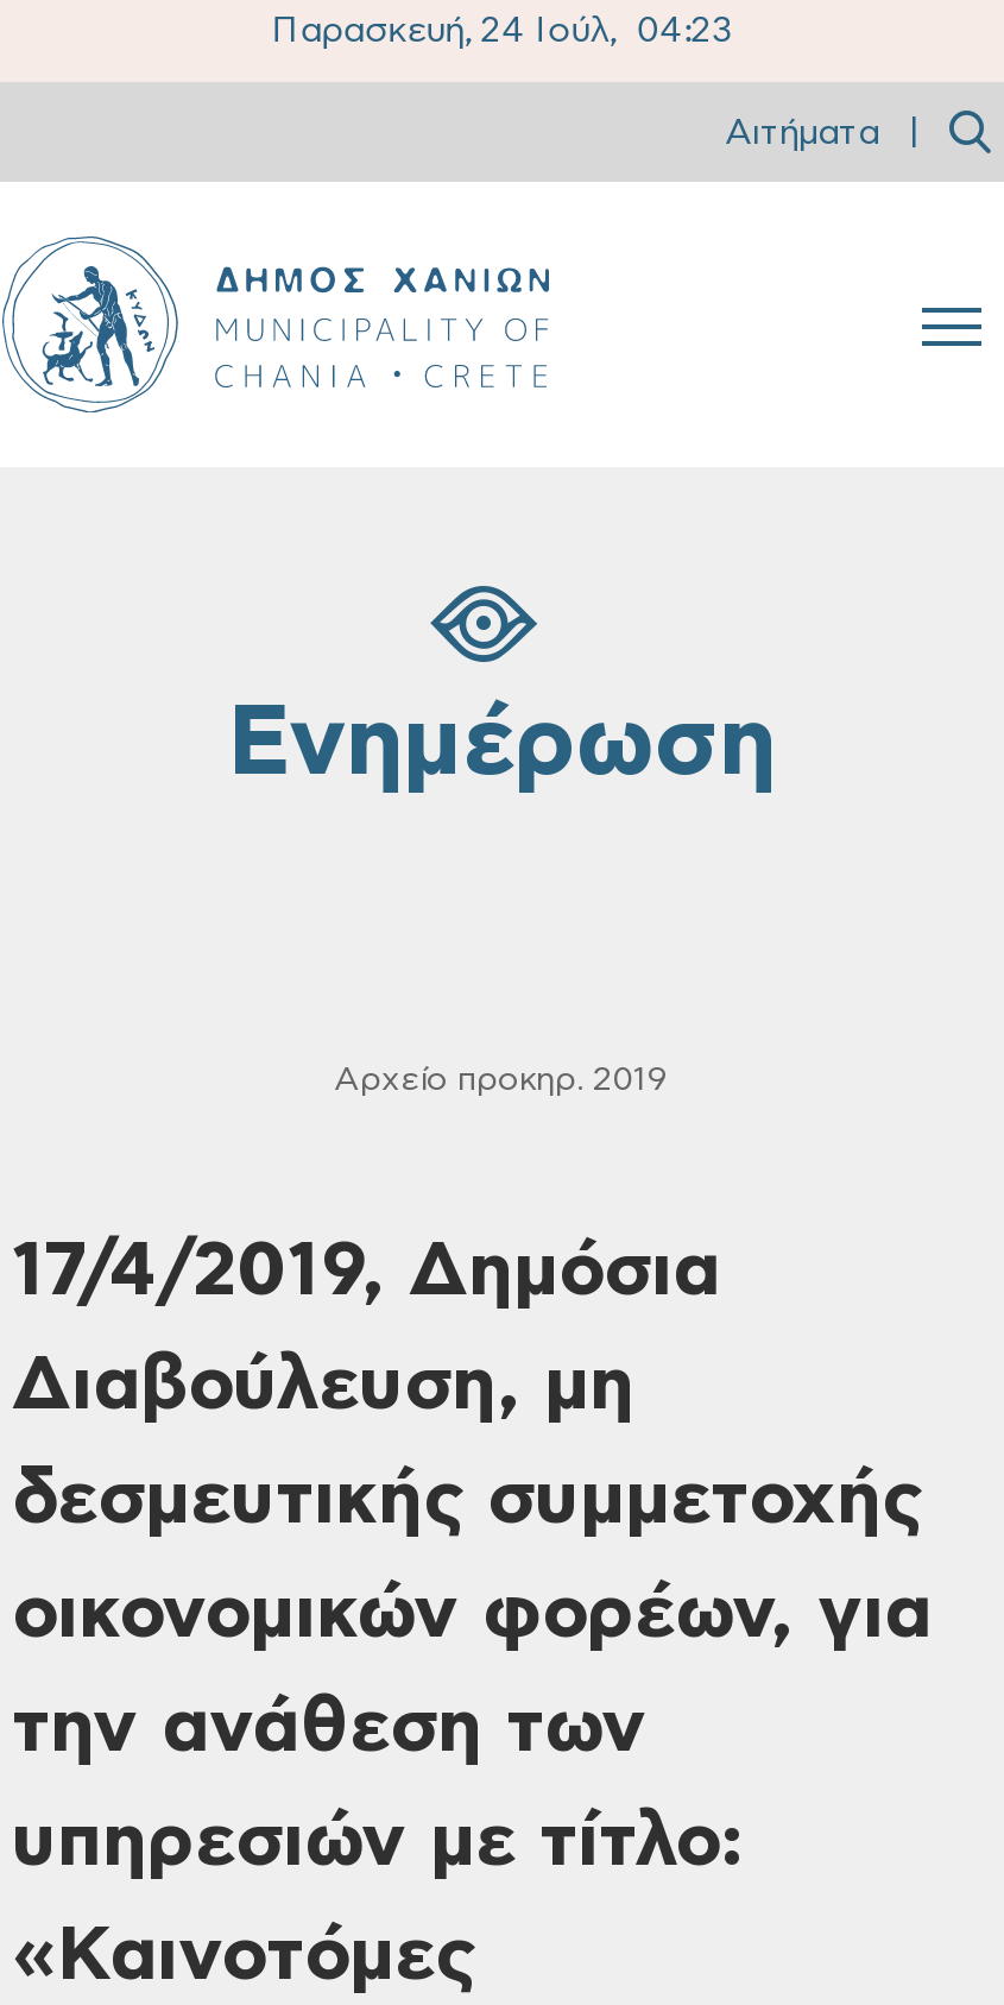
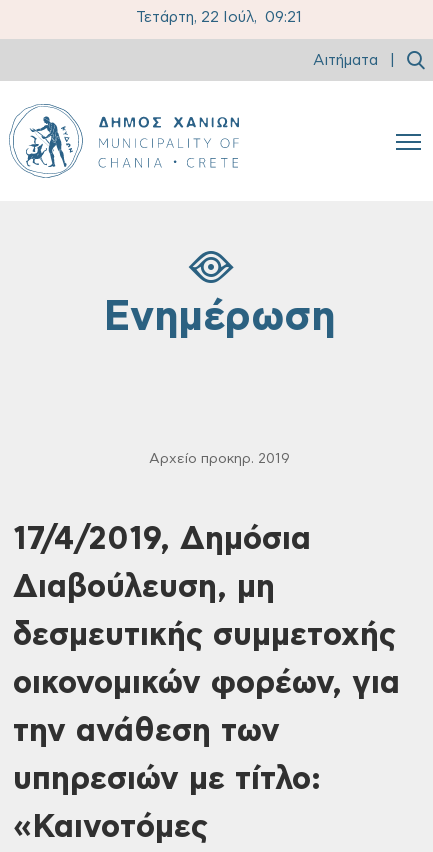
- Παρασκευή, 24 Ιούλ, 04:23
+ Τετάρτη, 22 Ιούλ, 09:21
